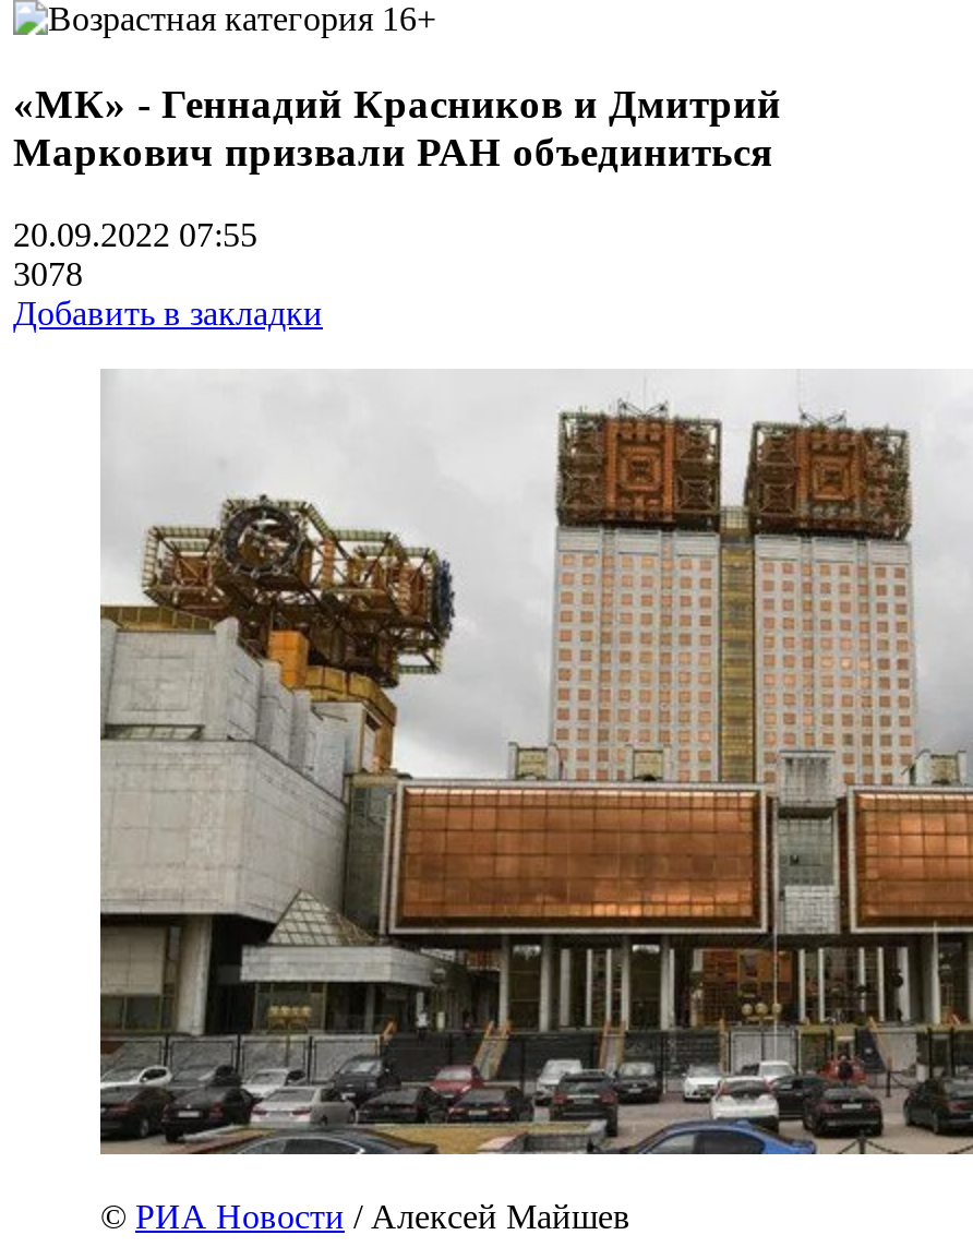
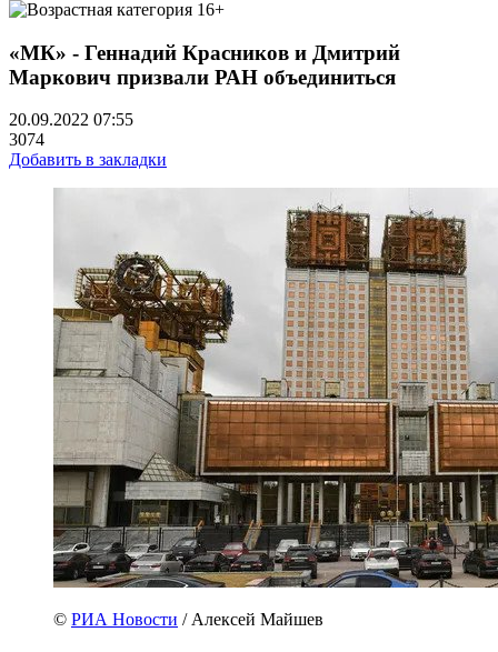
- 3078
+ 3074
